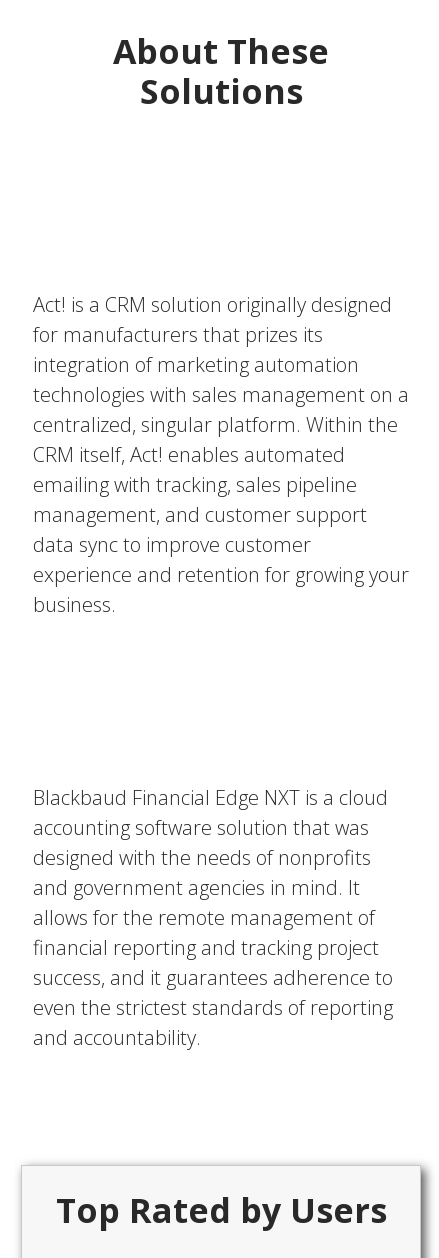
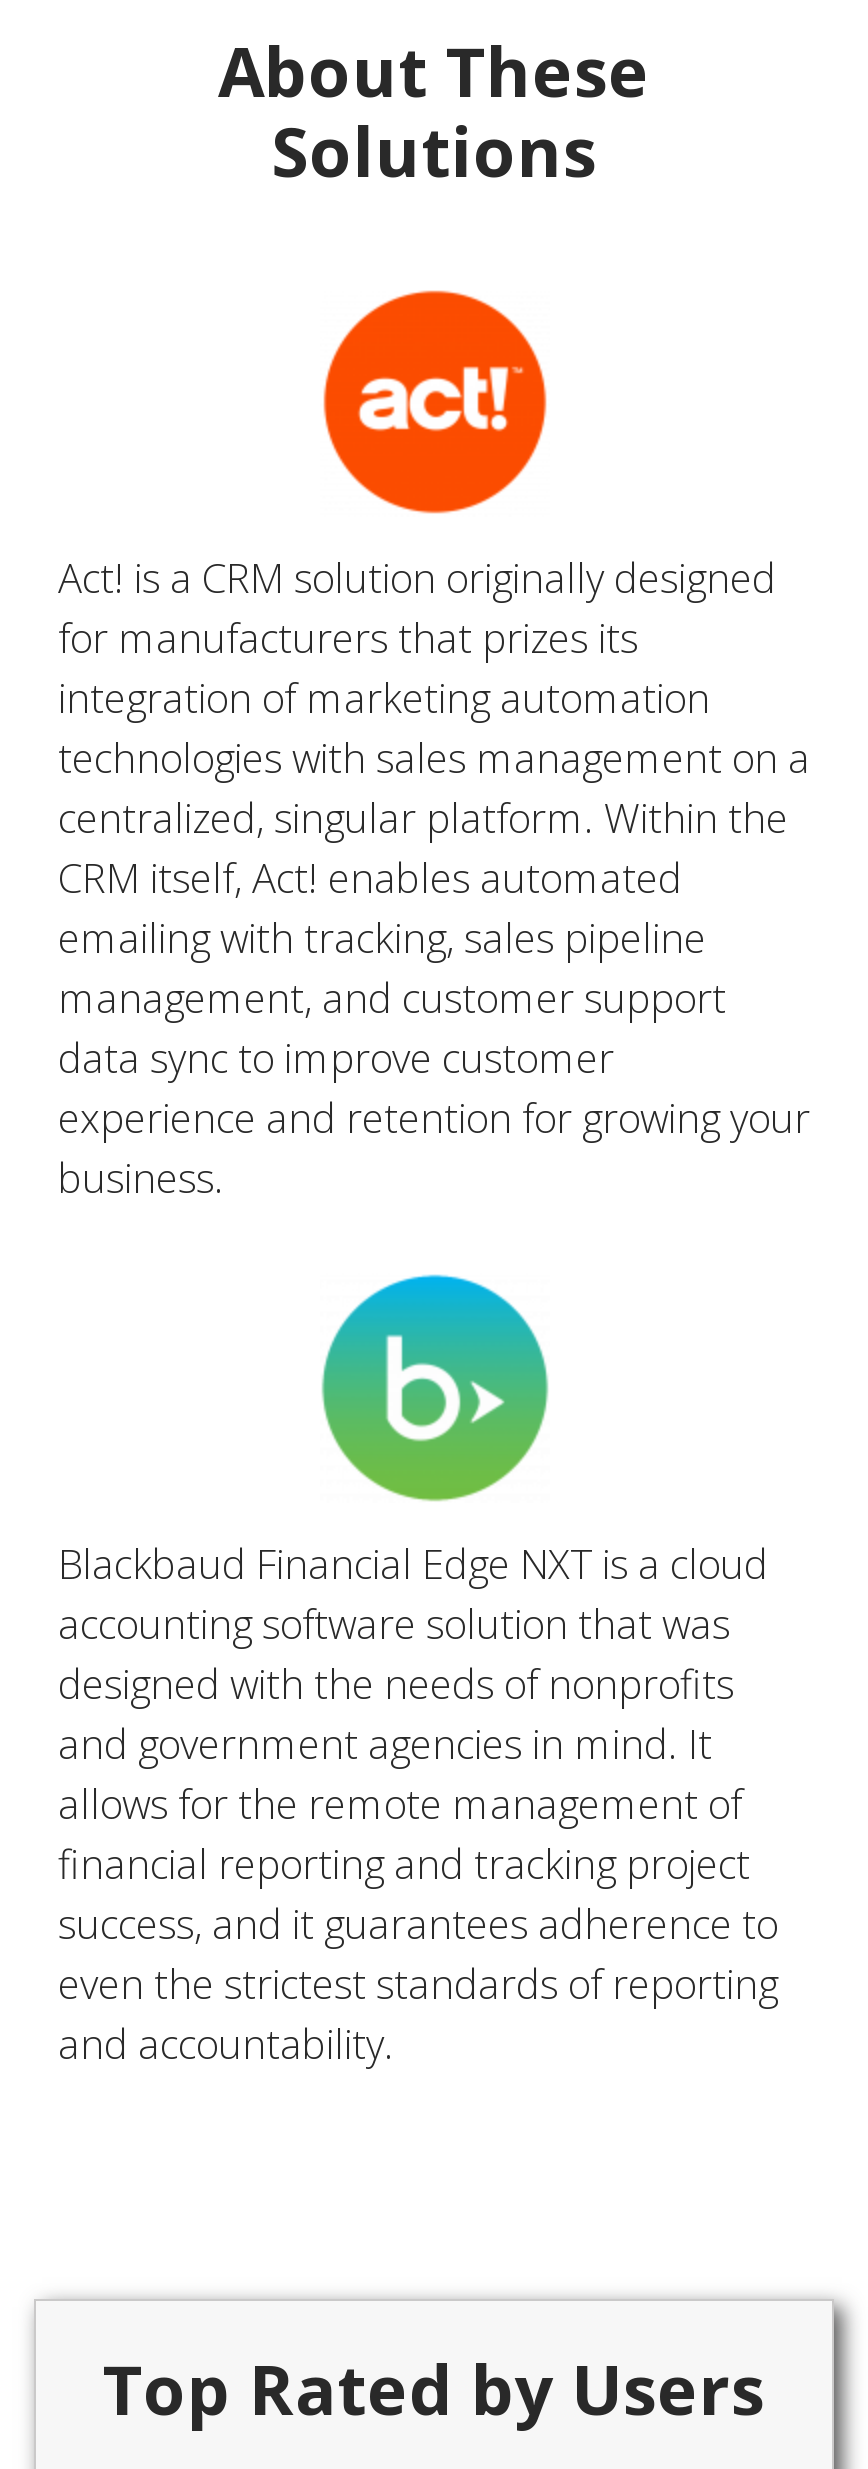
+ [image]

+ [image]
